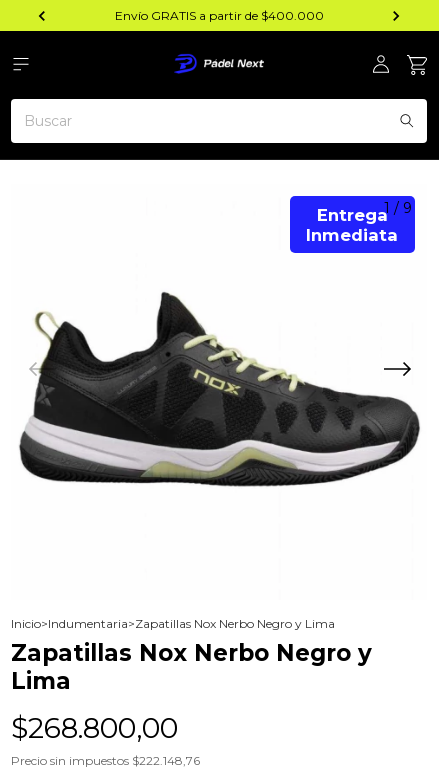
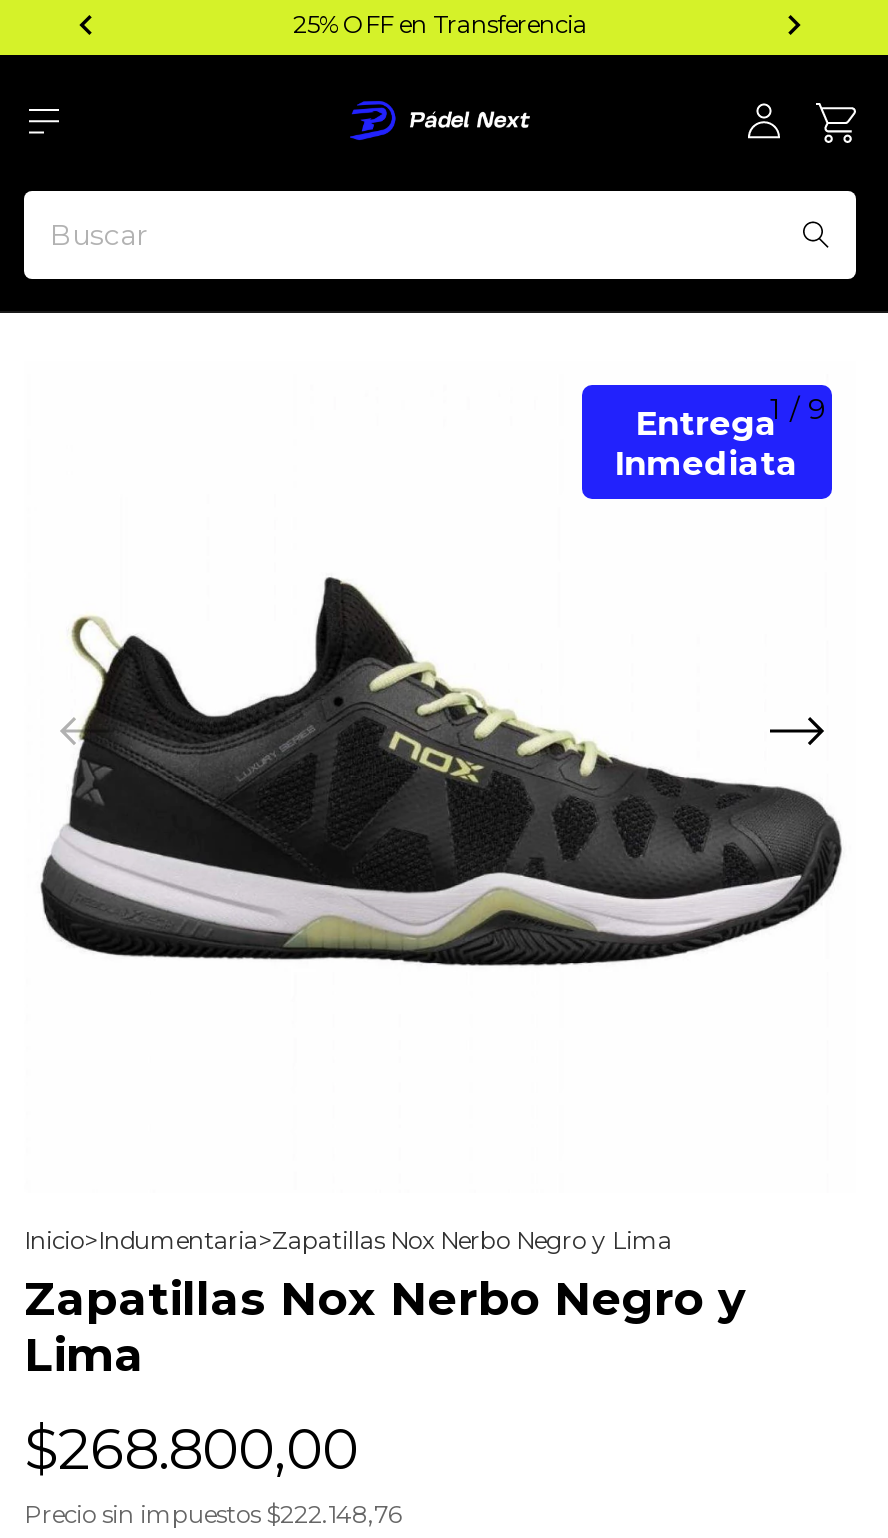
- Envío GRATIS a partir de $400.000
+ 25% OFF en Transferencia
